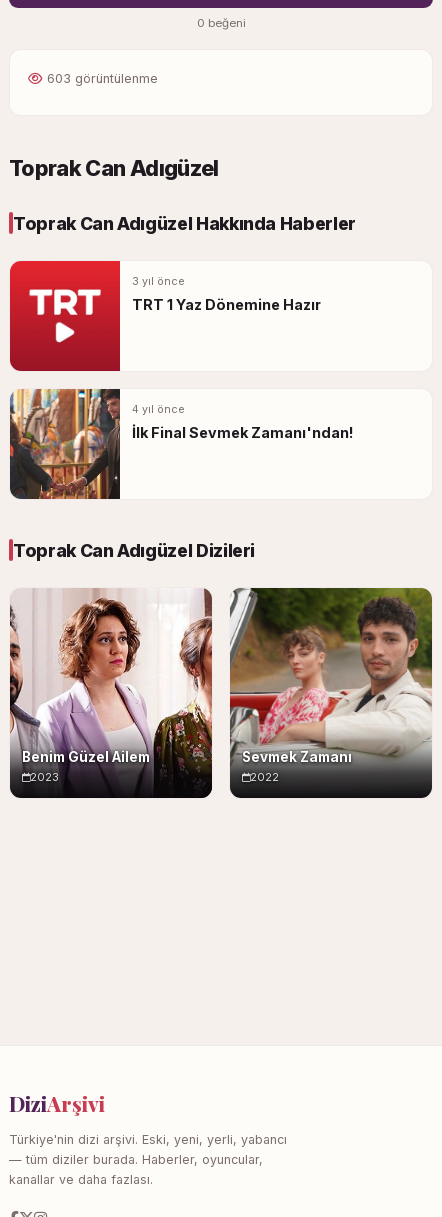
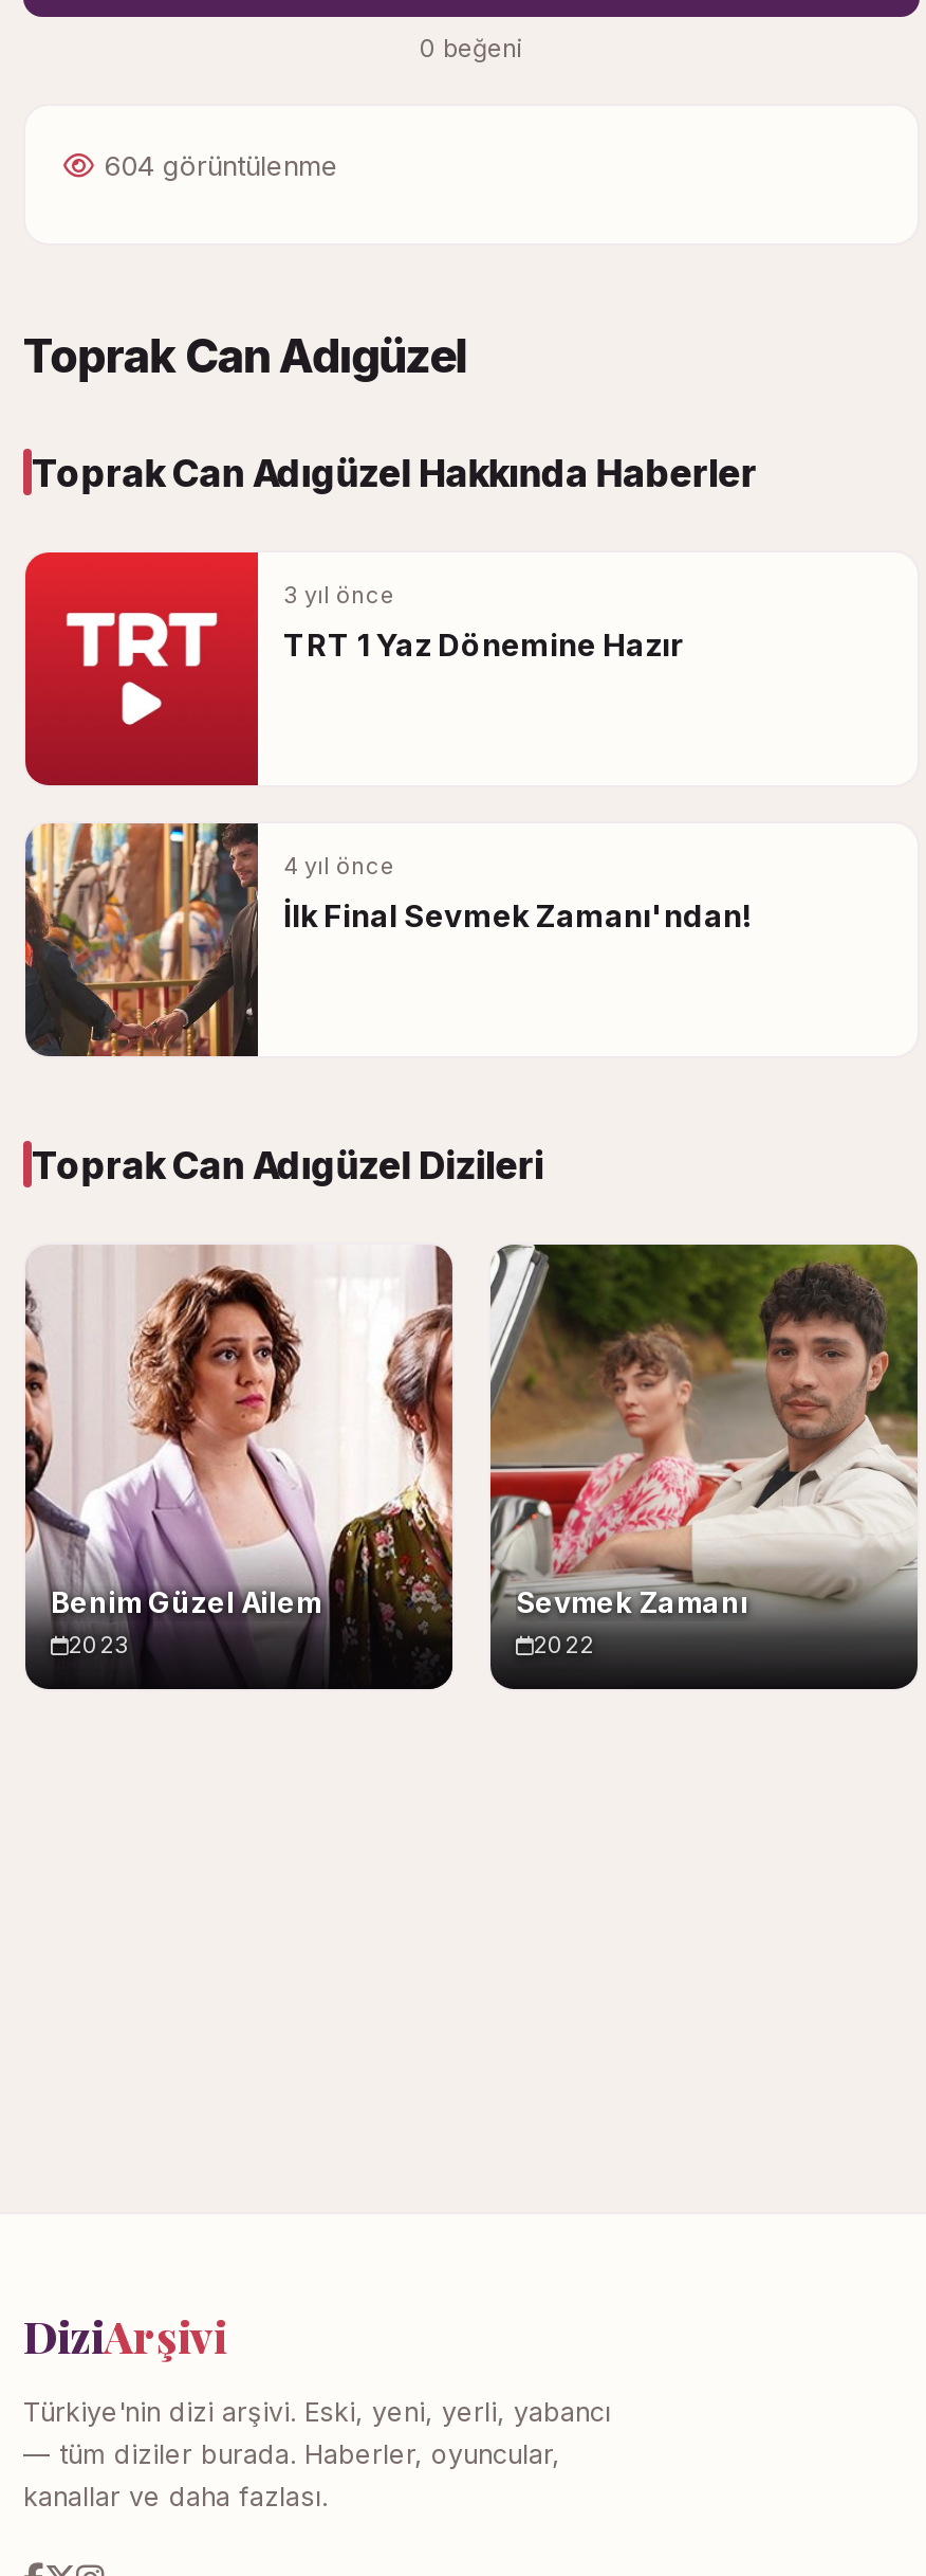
- 603 görüntülenme
+ 604 görüntülenme
